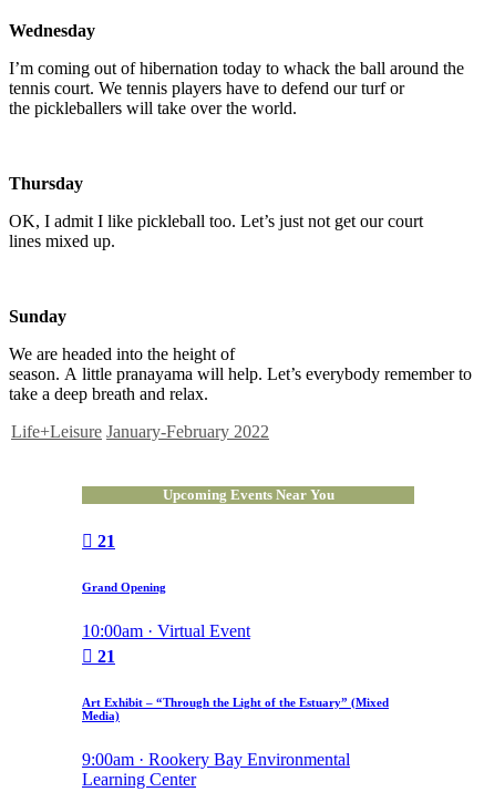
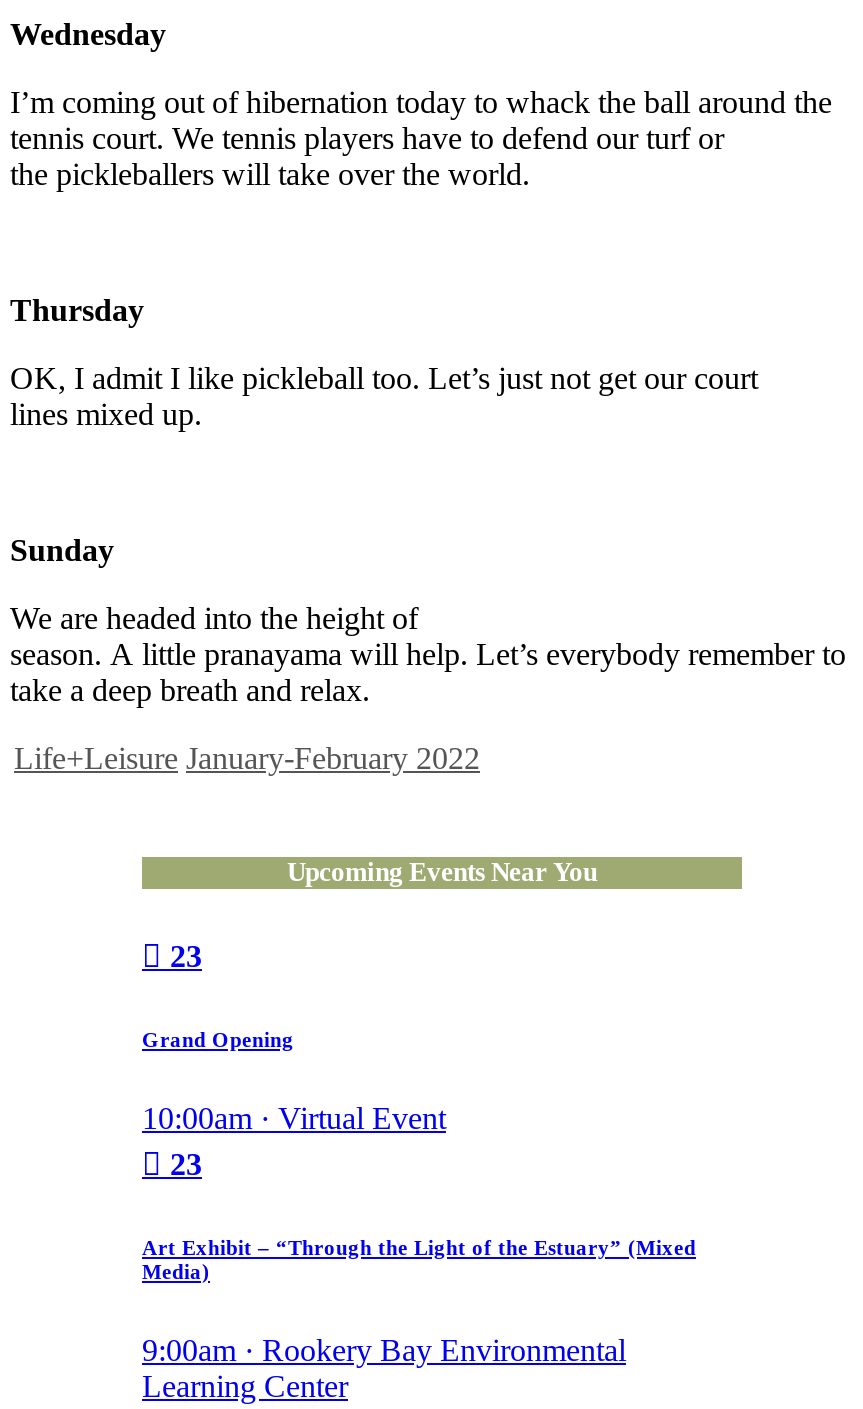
- 21
+ 23

- 21
+ 23
